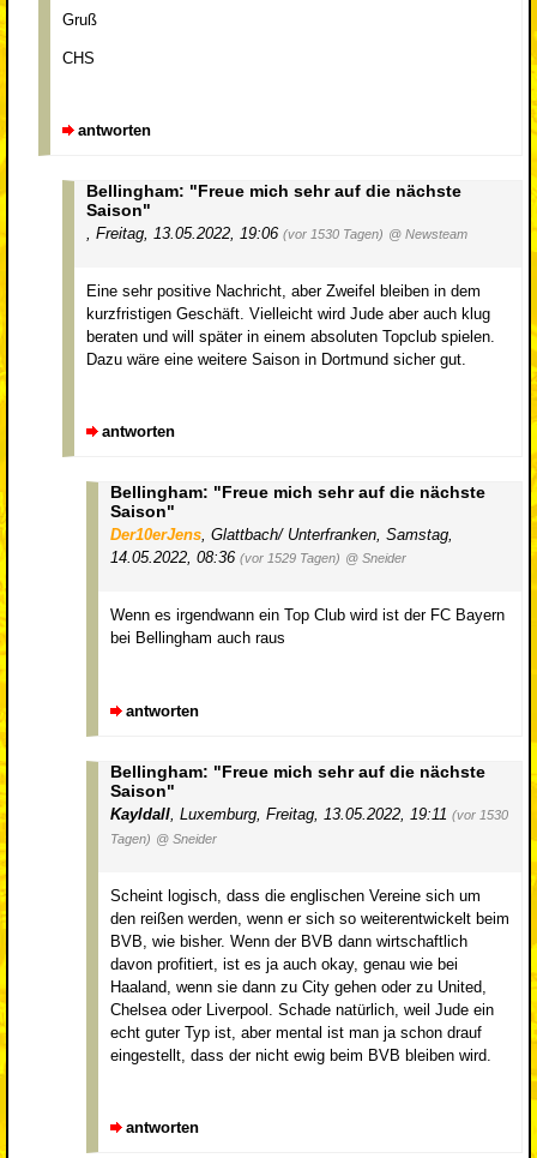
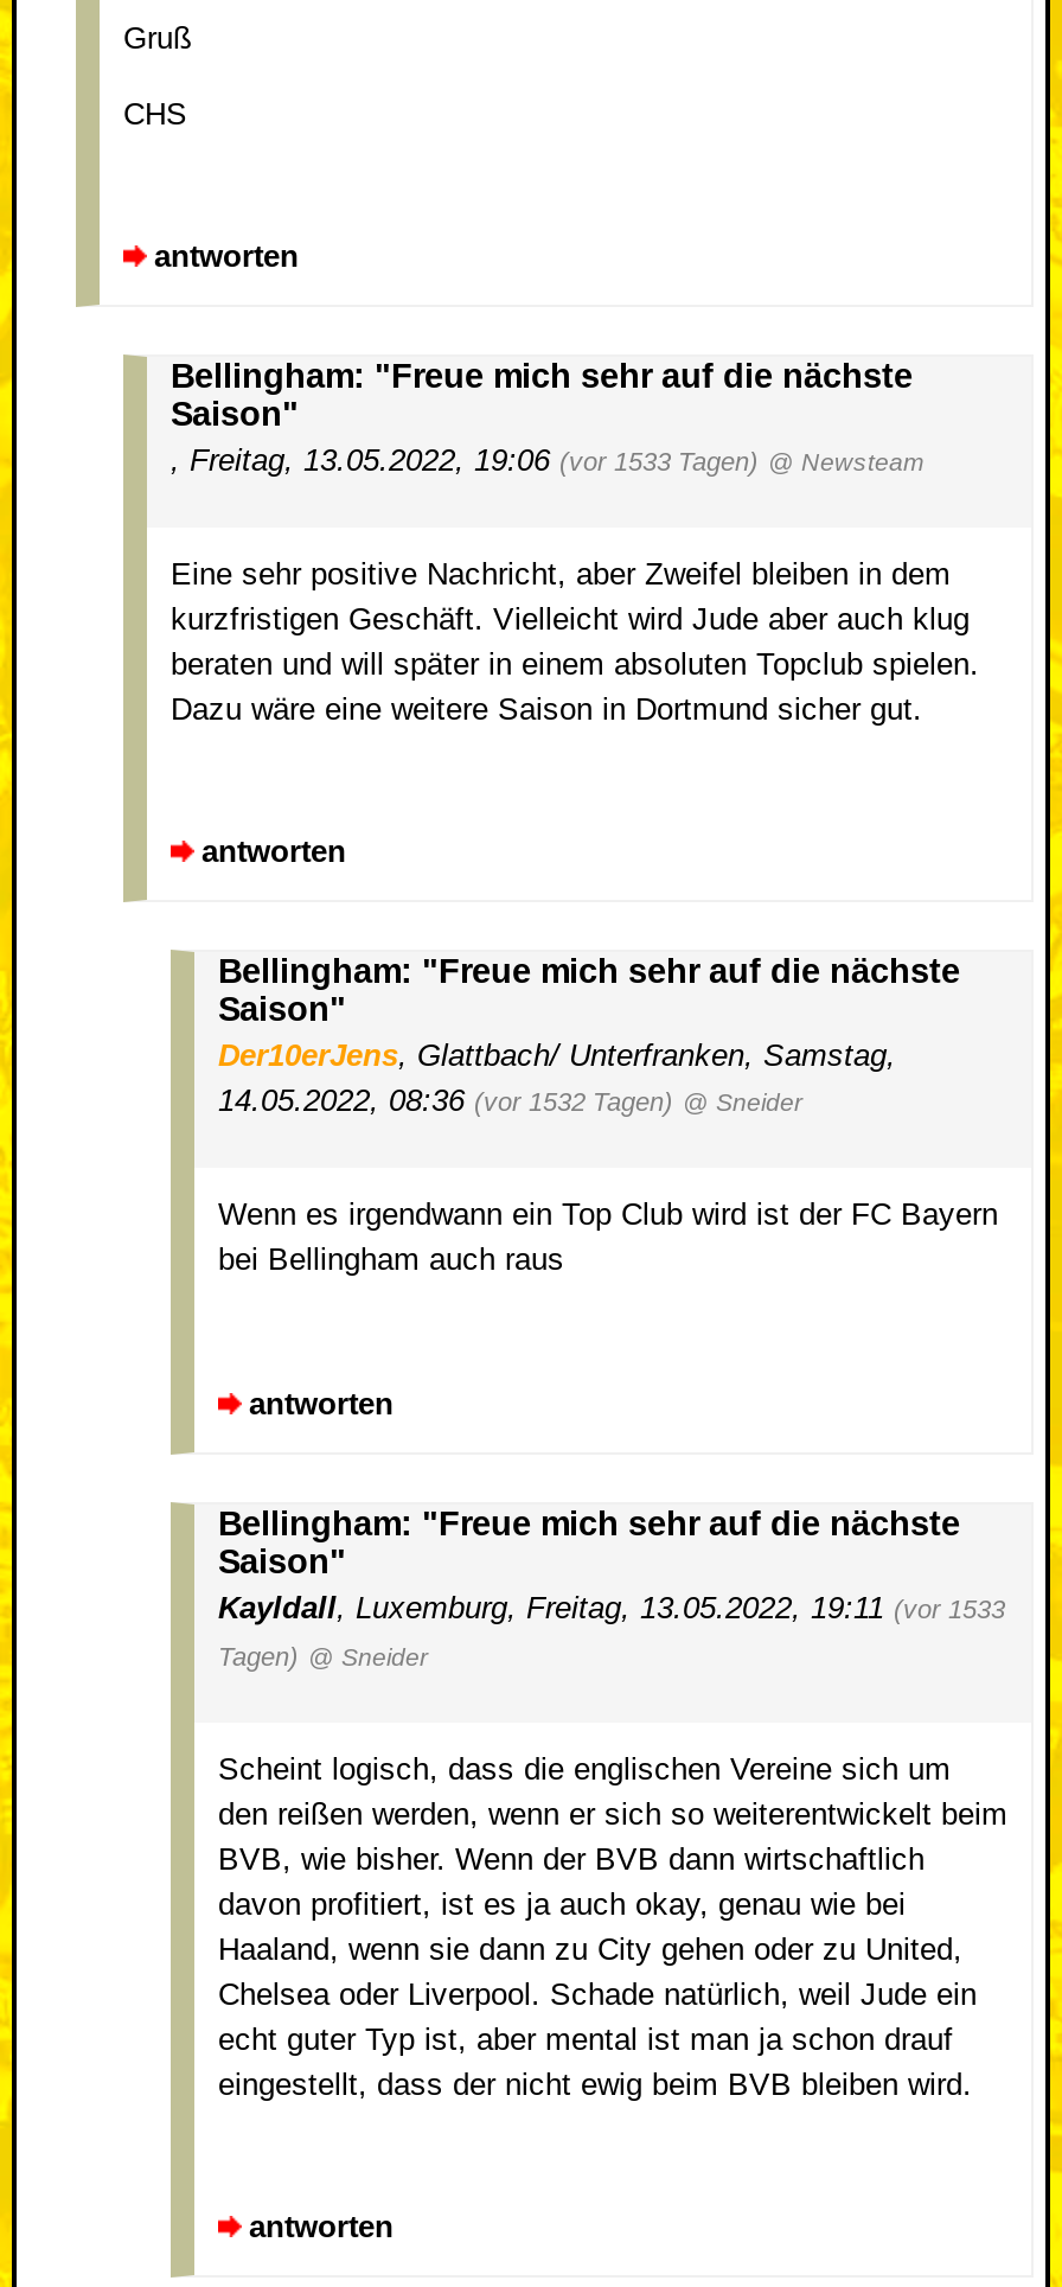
- , Freitag, 13.05.2022, 19:06 (vor 1530 Tagen) @ Newsteam
+ , Freitag, 13.05.2022, 19:06 (vor 1533 Tagen) @ Newsteam

- 14.05.2022, 08:36 (vor 1529 Tagen) @ Sneider
+ 14.05.2022, 08:36 (vor 1532 Tagen) @ Sneider

- Kayldall, Luxemburg, Freitag, 13.05.2022, 19:11 (vor 1530
+ Kayldall, Luxemburg, Freitag, 13.05.2022, 19:11 (vor 1533
